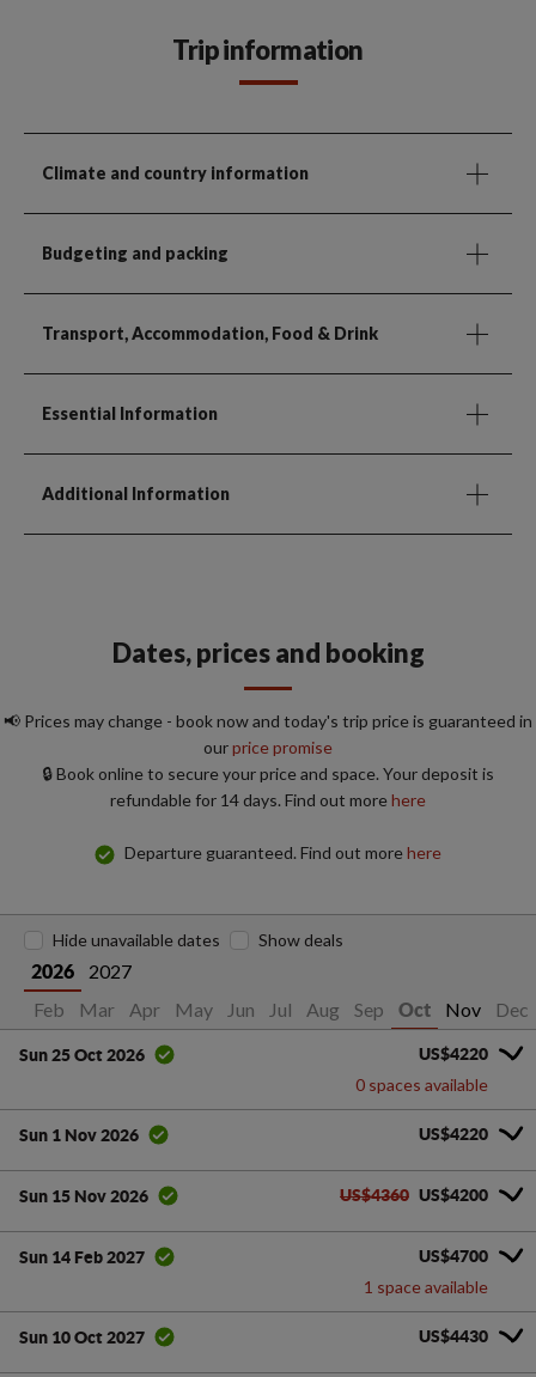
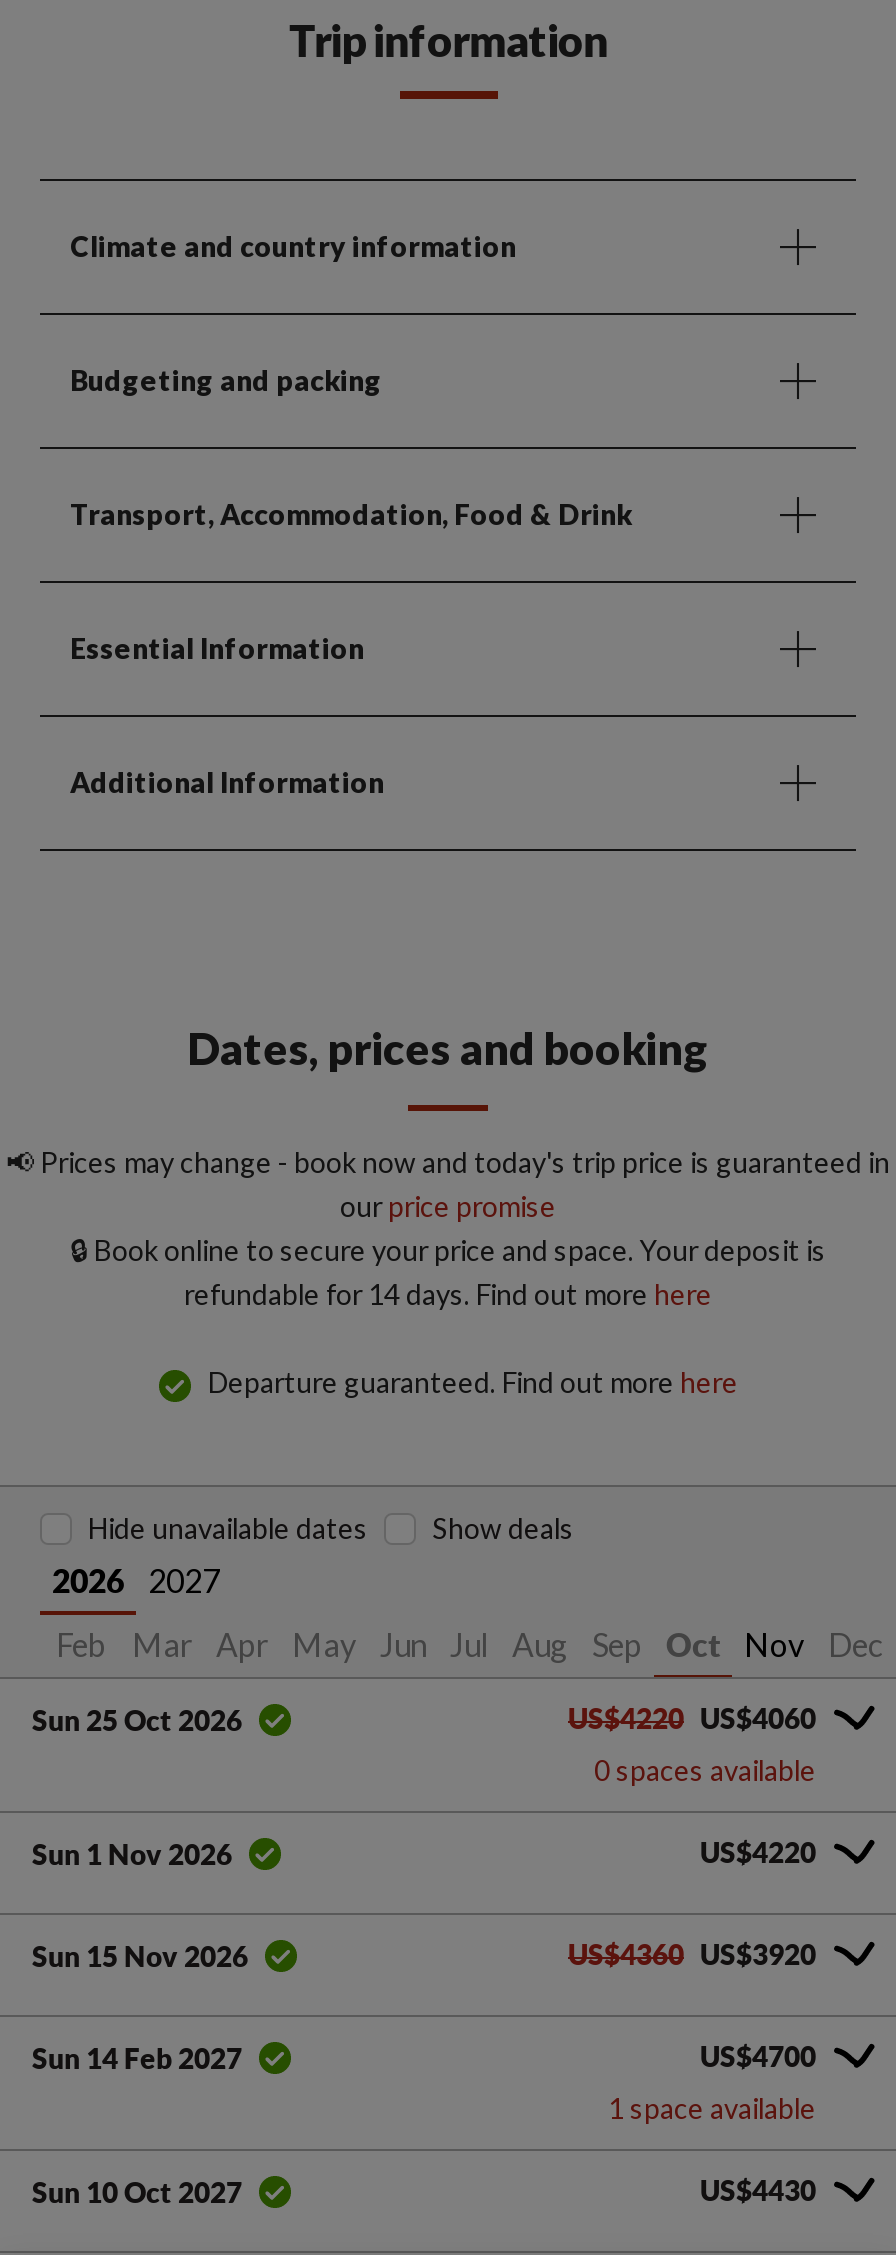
- US$4220
+ US$4220 US$4060

- US$4360 US$4200
+ US$4360 US$3920
